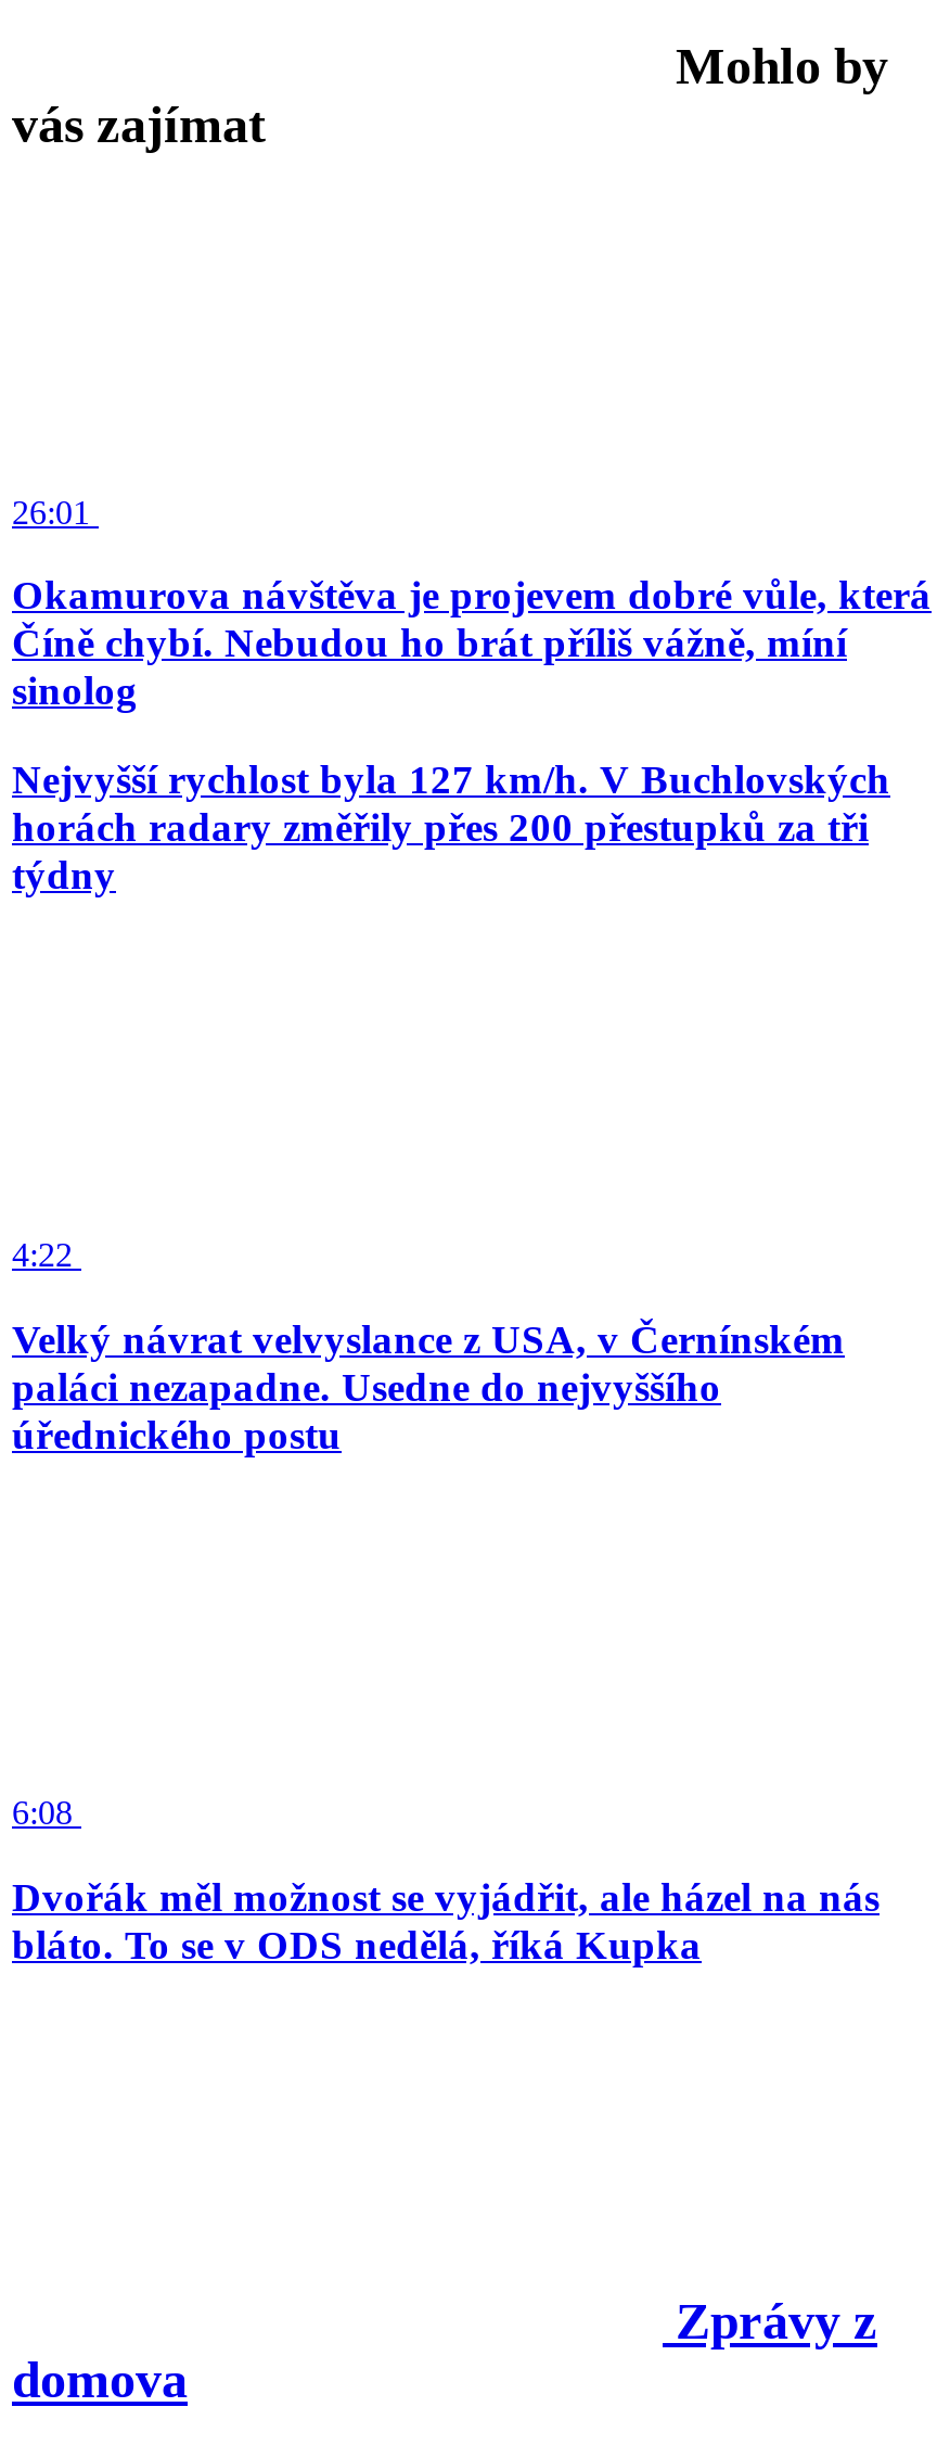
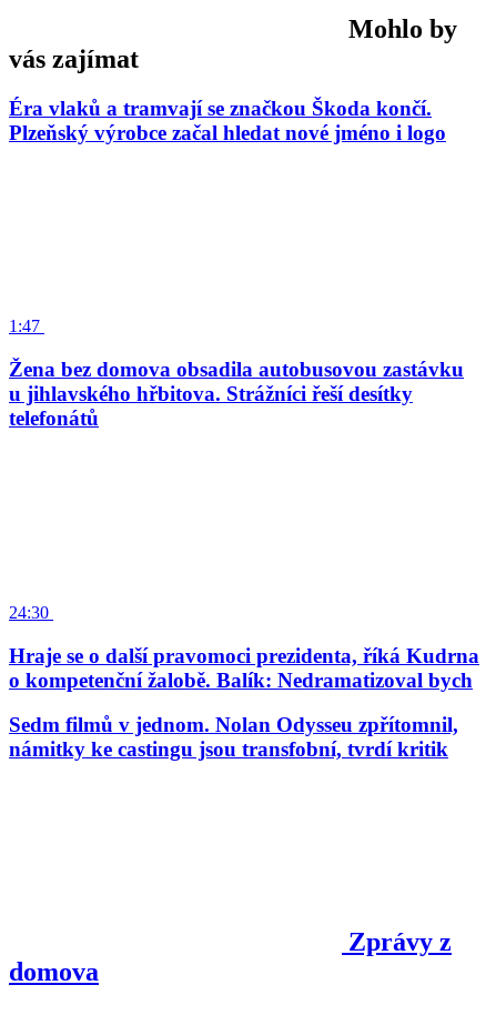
- 26:01
- Okamurova návštěva je projevem dobré vůle, která
- Číně chybí. Nebudou ho brát příliš vážně, míní
- sinolog
- Nejvyšší rychlost byla 127 km/h. V Buchlovských
- horách radary změřily přes 200 přestupků za tři
- týdny
+ Éra vlaků a tramvají se značkou Škoda končí.
+ Plzeňský výrobce začal hledat nové jméno i logo

- 4:22
- Velký návrat velvyslance z USA, v Černínském
- paláci nezapadne. Usedne do nejvyššího
- úřednického postu
+ 1:47
+ Žena bez domova obsadila autobusovou zastávku
+ u jihlavského hřbitova. Strážníci řeší desítky
+ telefonátů

- 6:08
- Dvořák měl možnost se vyjádřit, ale házel na nás
- bláto. To se v ODS nedělá, říká Kupka
+ 24:30
+ Hraje se o další pravomoci prezidenta, říká Kudrna
+ o kompetenční žalobě. Balík: Nedramatizoval bych
+ Sedm filmů v jednom. Nolan Odysseu zpřítomnil,
+ námitky ke castingu jsou transfobní, tvrdí kritik
